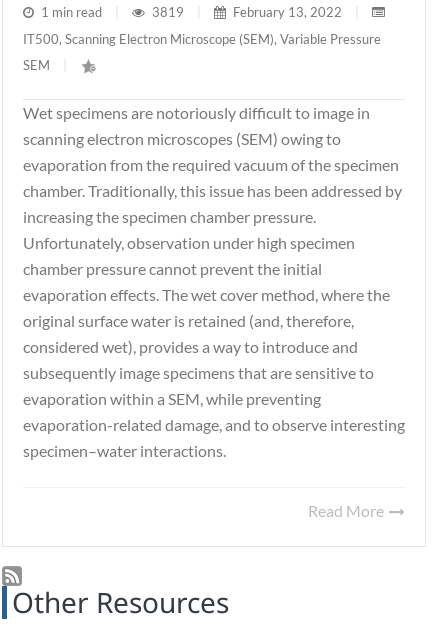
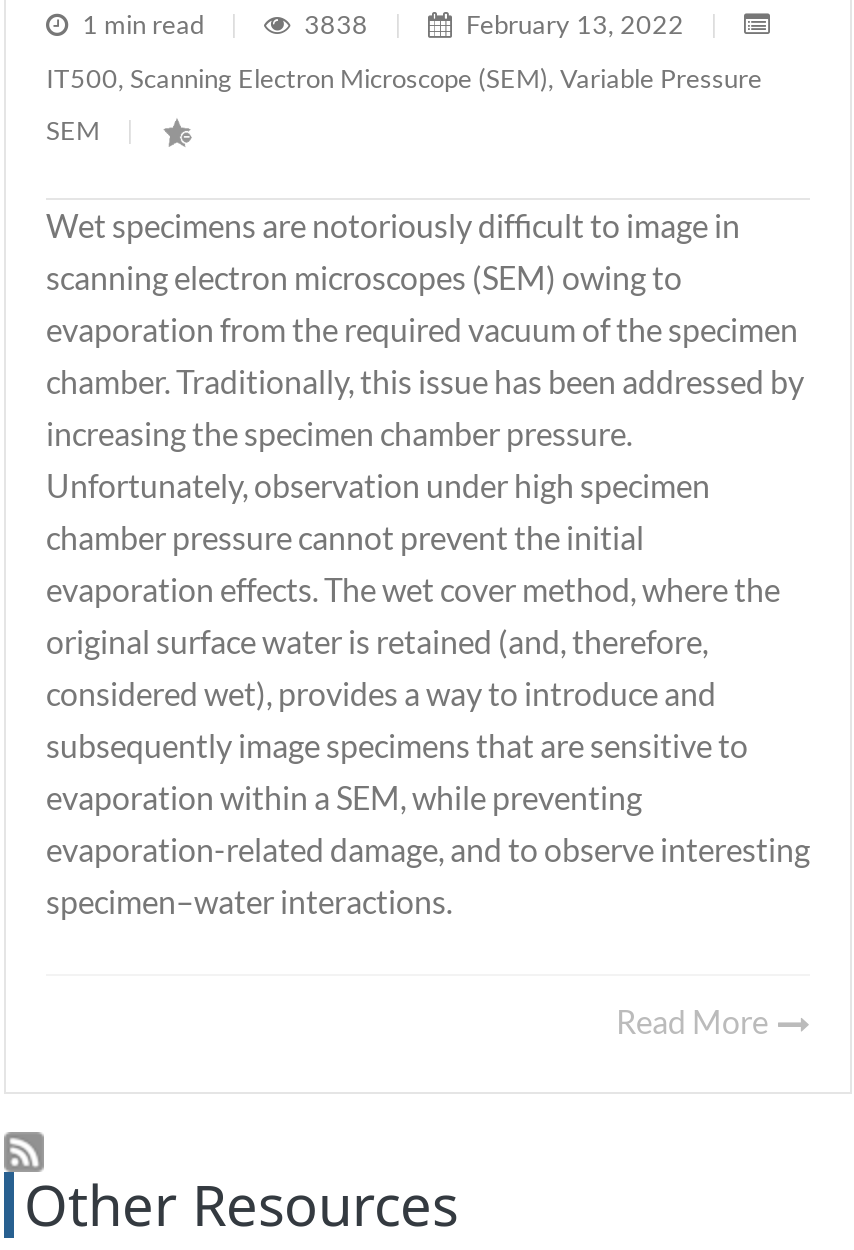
- 3819
+ 3838
